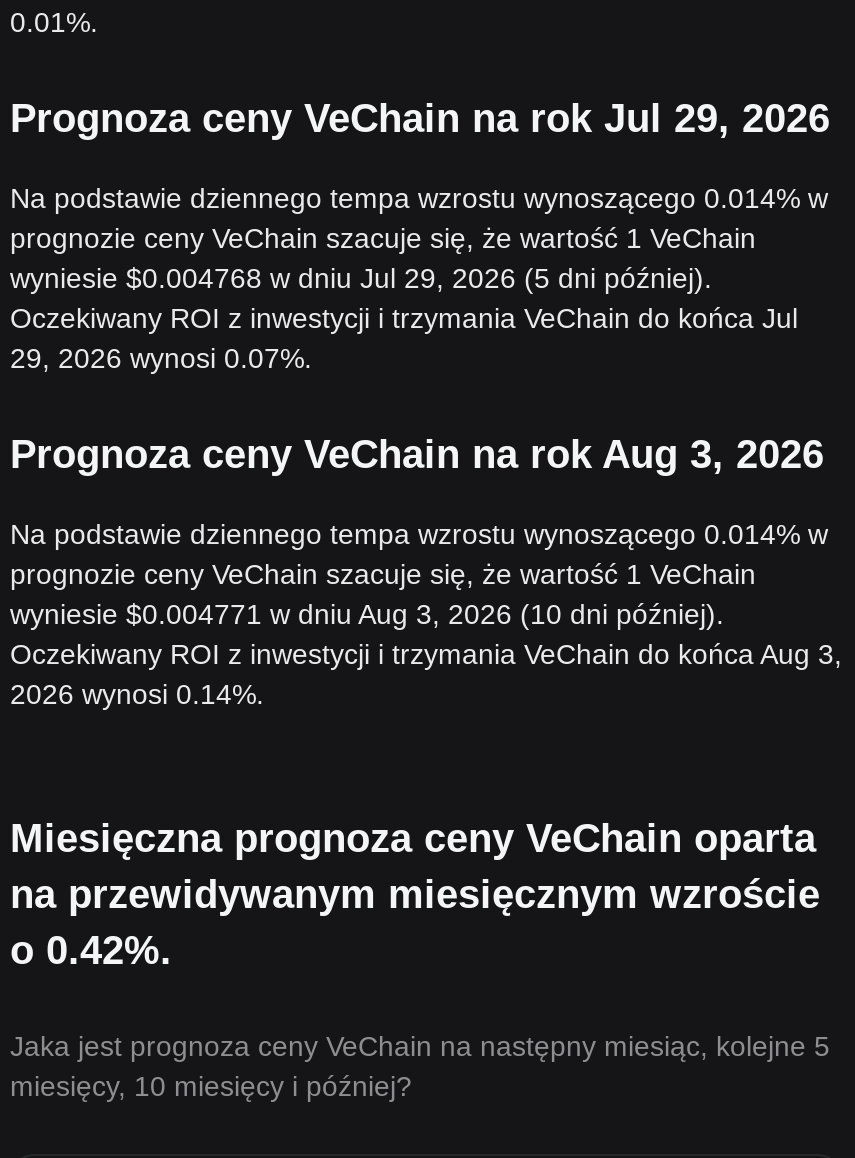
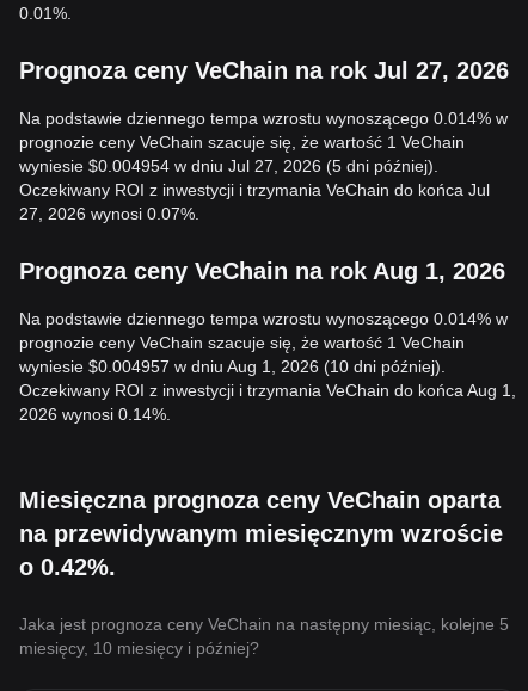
- Prognoza ceny VeChain na rok Jul 29, 2026
+ Prognoza ceny VeChain na rok Jul 27, 2026

- wyniesie $0.004768 w dniu Jul 29, 2026 (5 dni później).
+ wyniesie $0.004954 w dniu Jul 27, 2026 (5 dni później).

- 29, 2026 wynosi 0.07%.
+ 27, 2026 wynosi 0.07%.

- Prognoza ceny VeChain na rok Aug 3, 2026
+ Prognoza ceny VeChain na rok Aug 1, 2026

- wyniesie $0.004771 w dniu Aug 3, 2026 (10 dni później).
+ wyniesie $0.004957 w dniu Aug 1, 2026 (10 dni później).

- Oczekiwany ROI z inwestycji i trzymania VeChain do końca Aug 3,
+ Oczekiwany ROI z inwestycji i trzymania VeChain do końca Aug 1,
